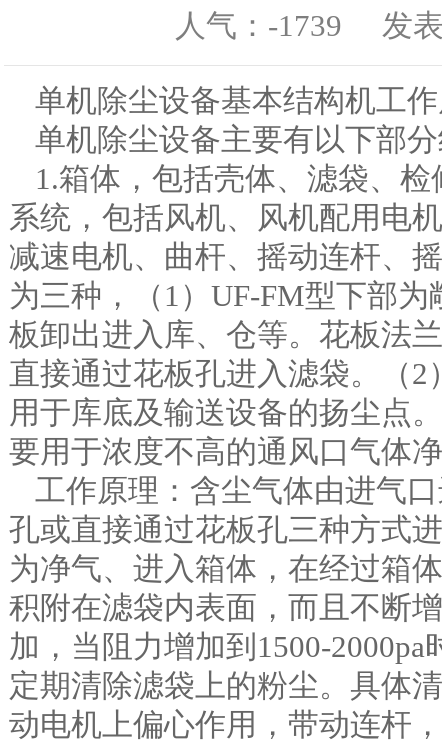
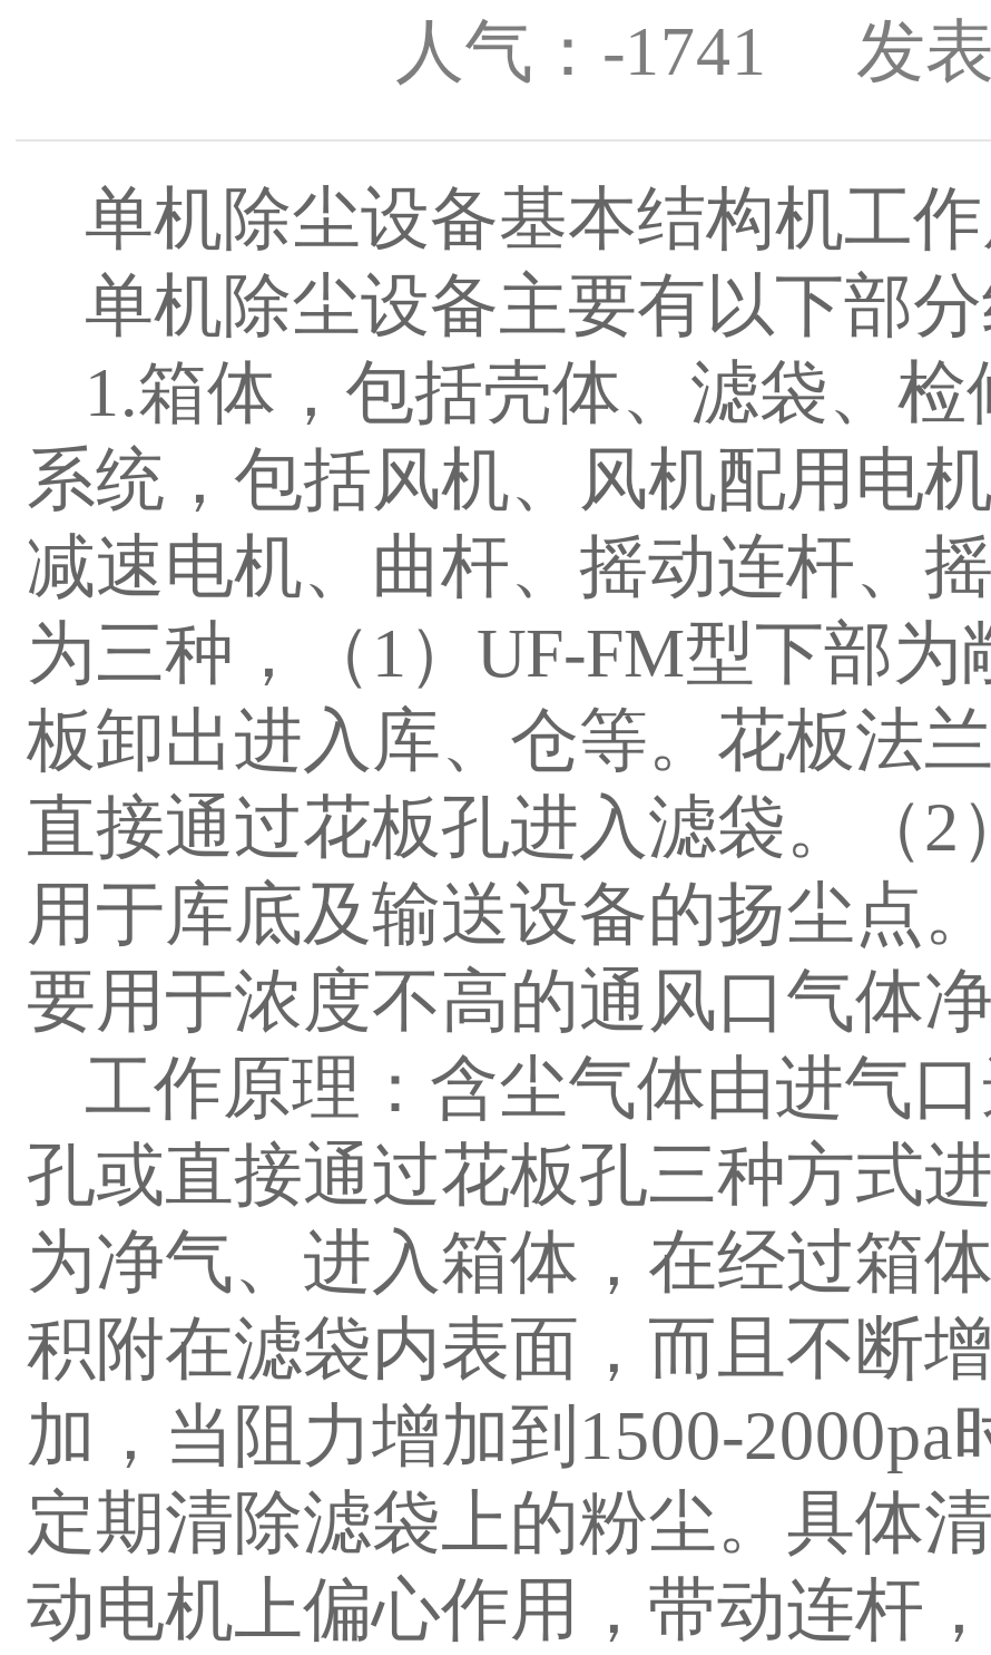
- 人气：-1739
+ 人气：-1741
